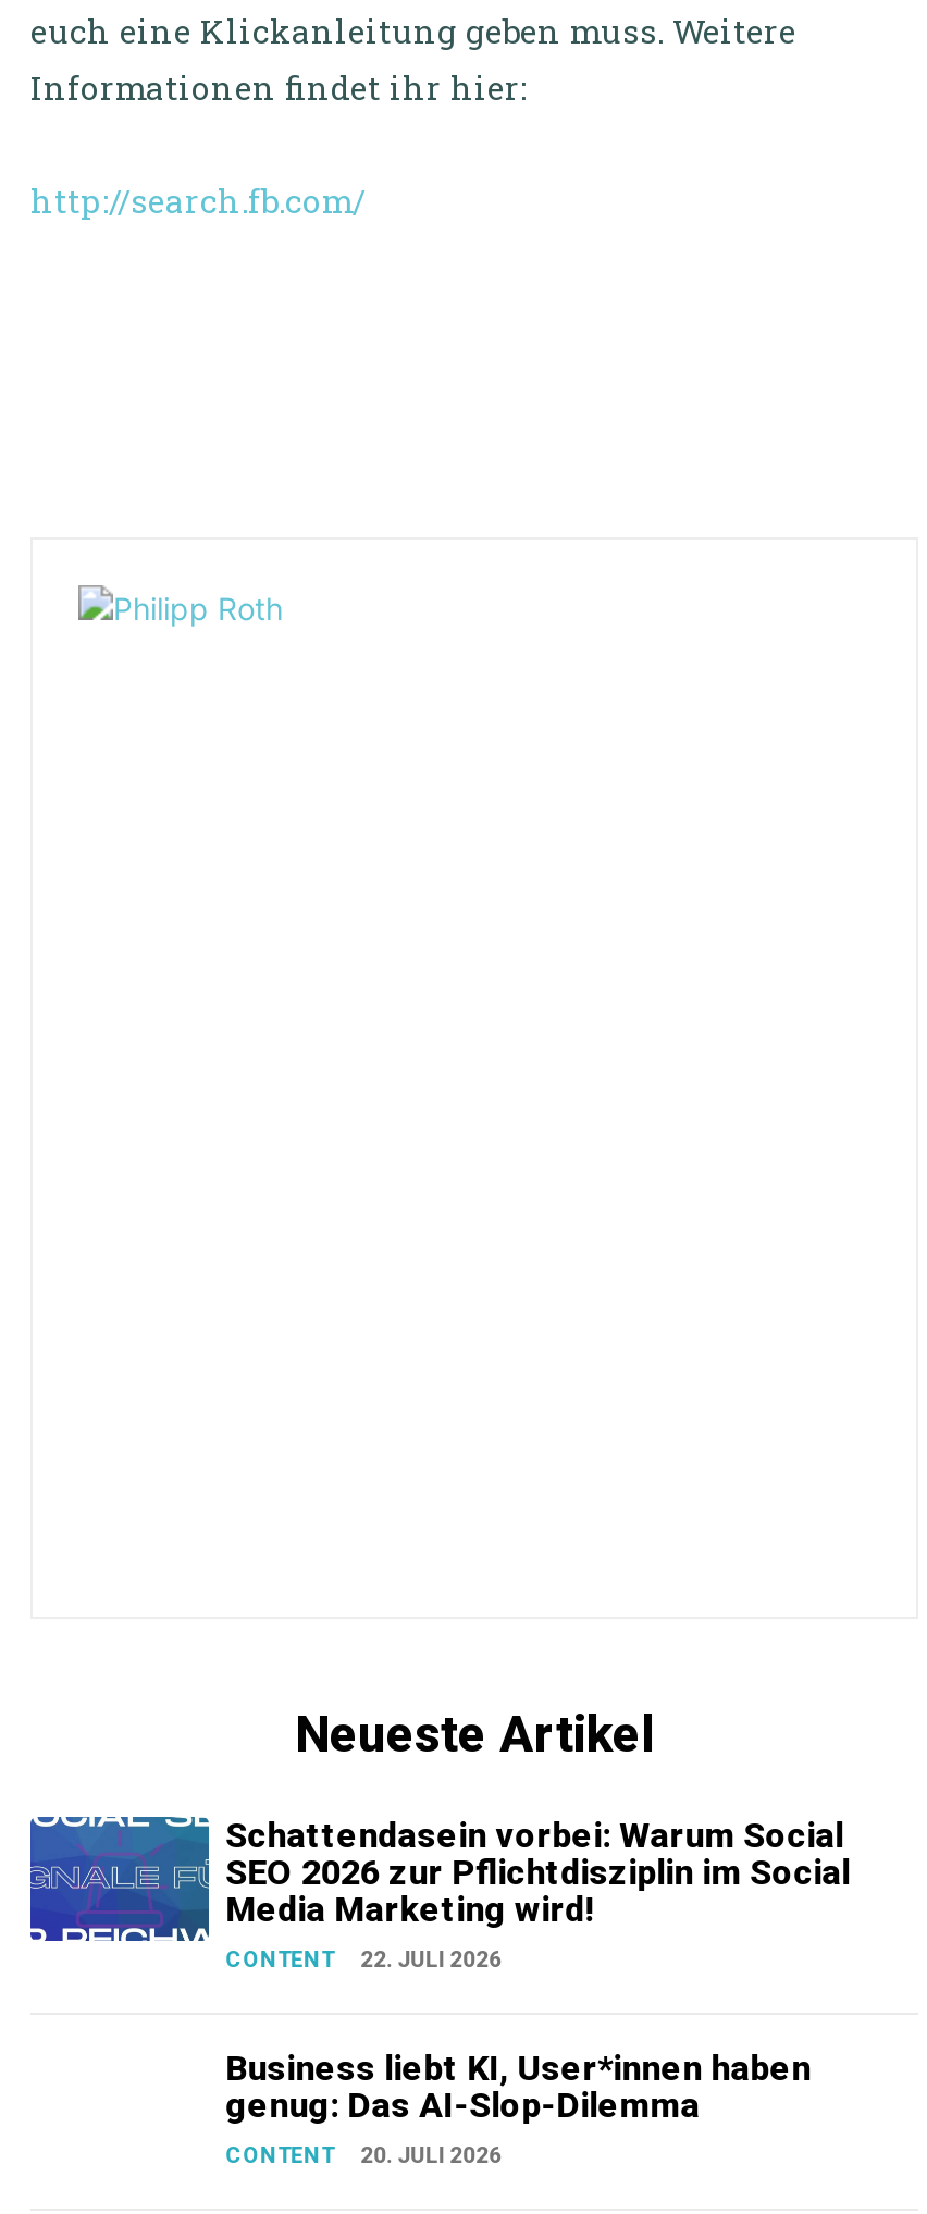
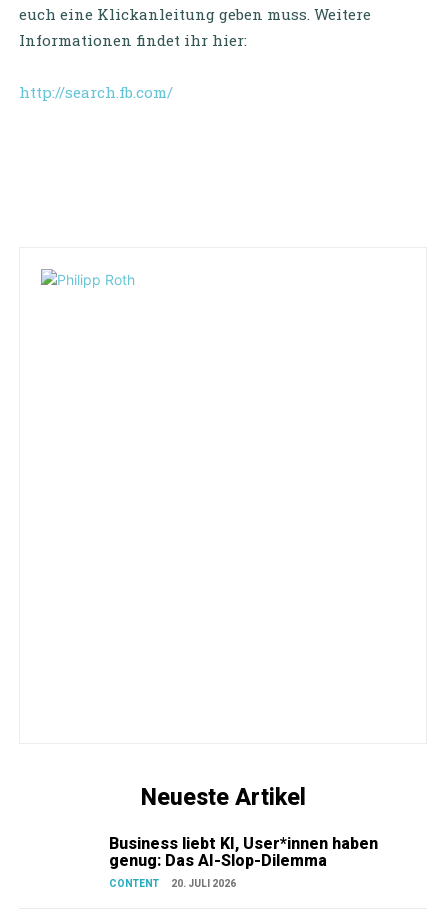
- [image]
- Schattendasein vorbei: Warum Social
- SEO 2026 zur Pflichtdisziplin im Social
- Media Marketing wird!
- CONTENT
- 22. JULI 2026
